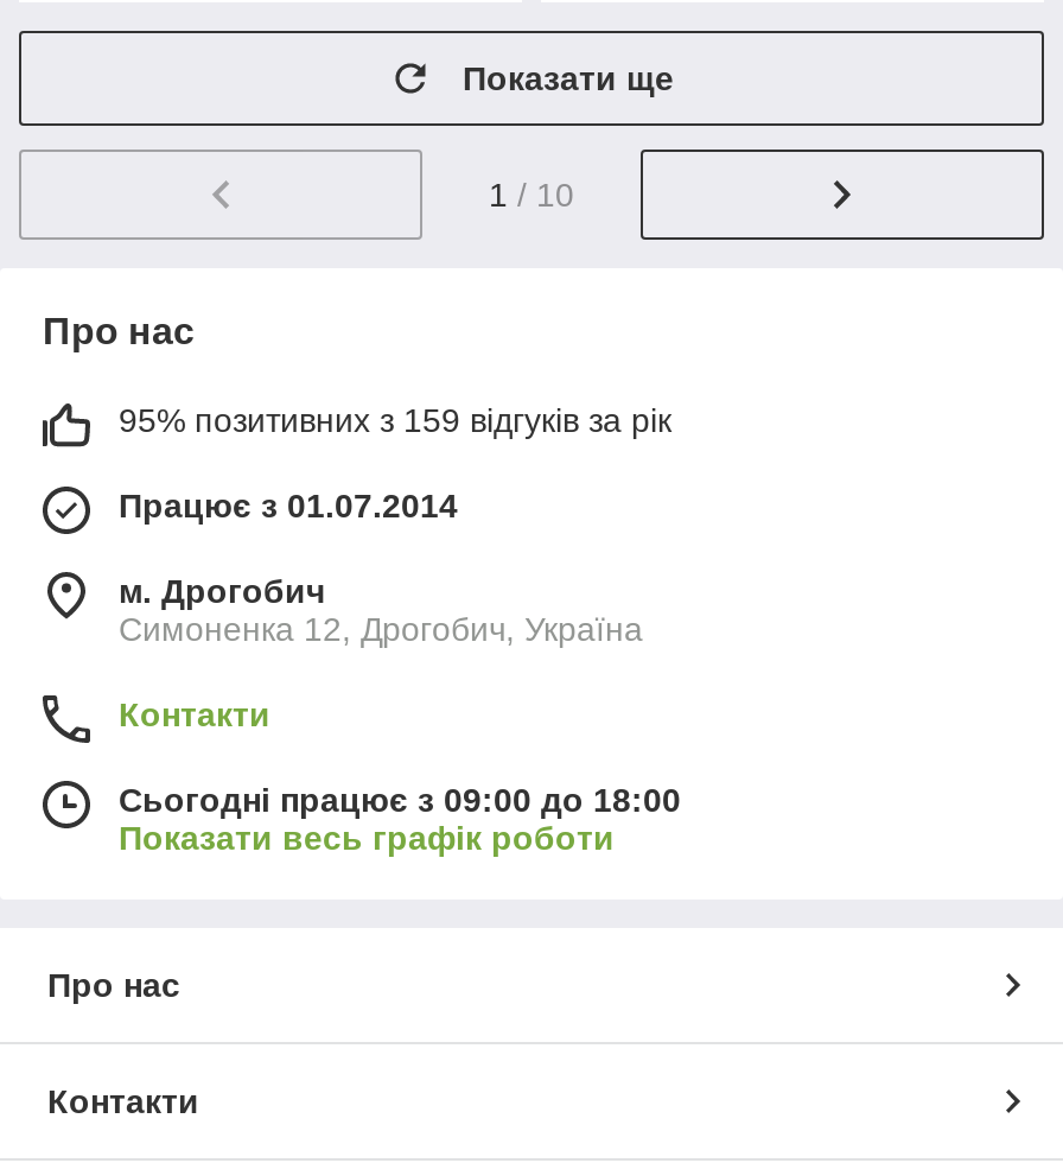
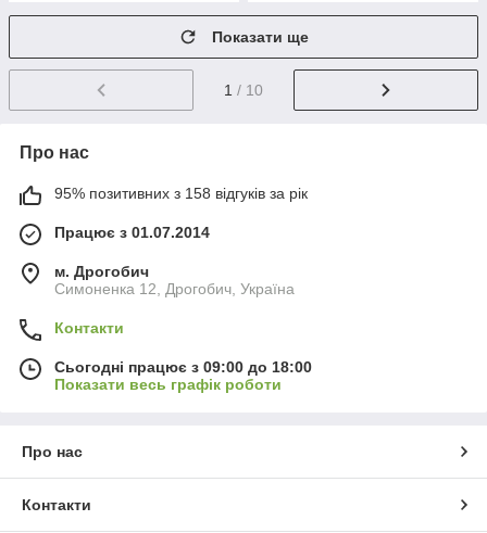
- 95% позитивних з 159 відгуків за рік
+ 95% позитивних з 158 відгуків за рік
